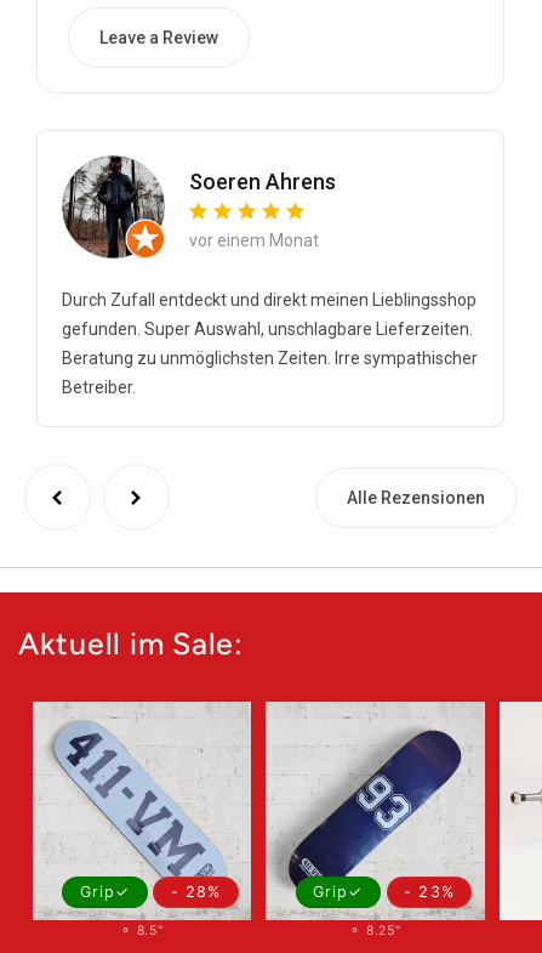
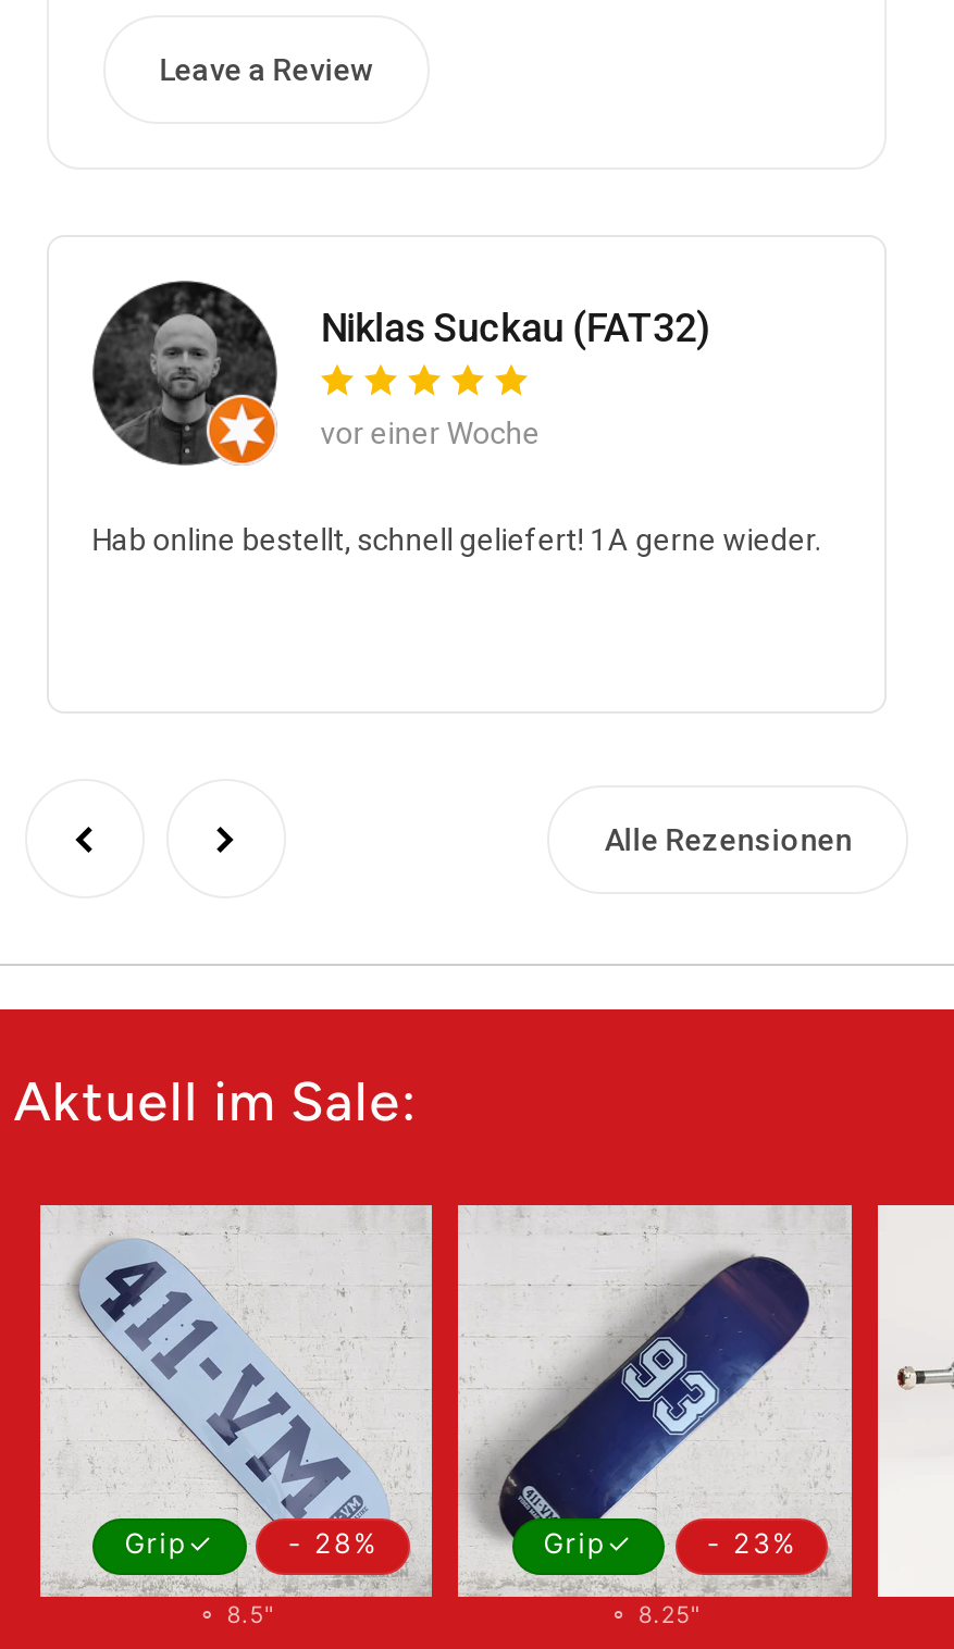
- [image]
- Soeren Ahrens
- vor einem Monat
- Durch Zufall entdeckt und direkt meinen Lieblingsshop
- gefunden. Super Auswahl, unschlagbare Lieferzeiten.
- Beratung zu unmöglichsten Zeiten. Irre sympathischer
- Betreiber.
+ [image]
+ Niklas Suckau (FAT32)
+ vor einer Woche
+ Hab online bestellt, schnell geliefert! 1A gerne wieder.
